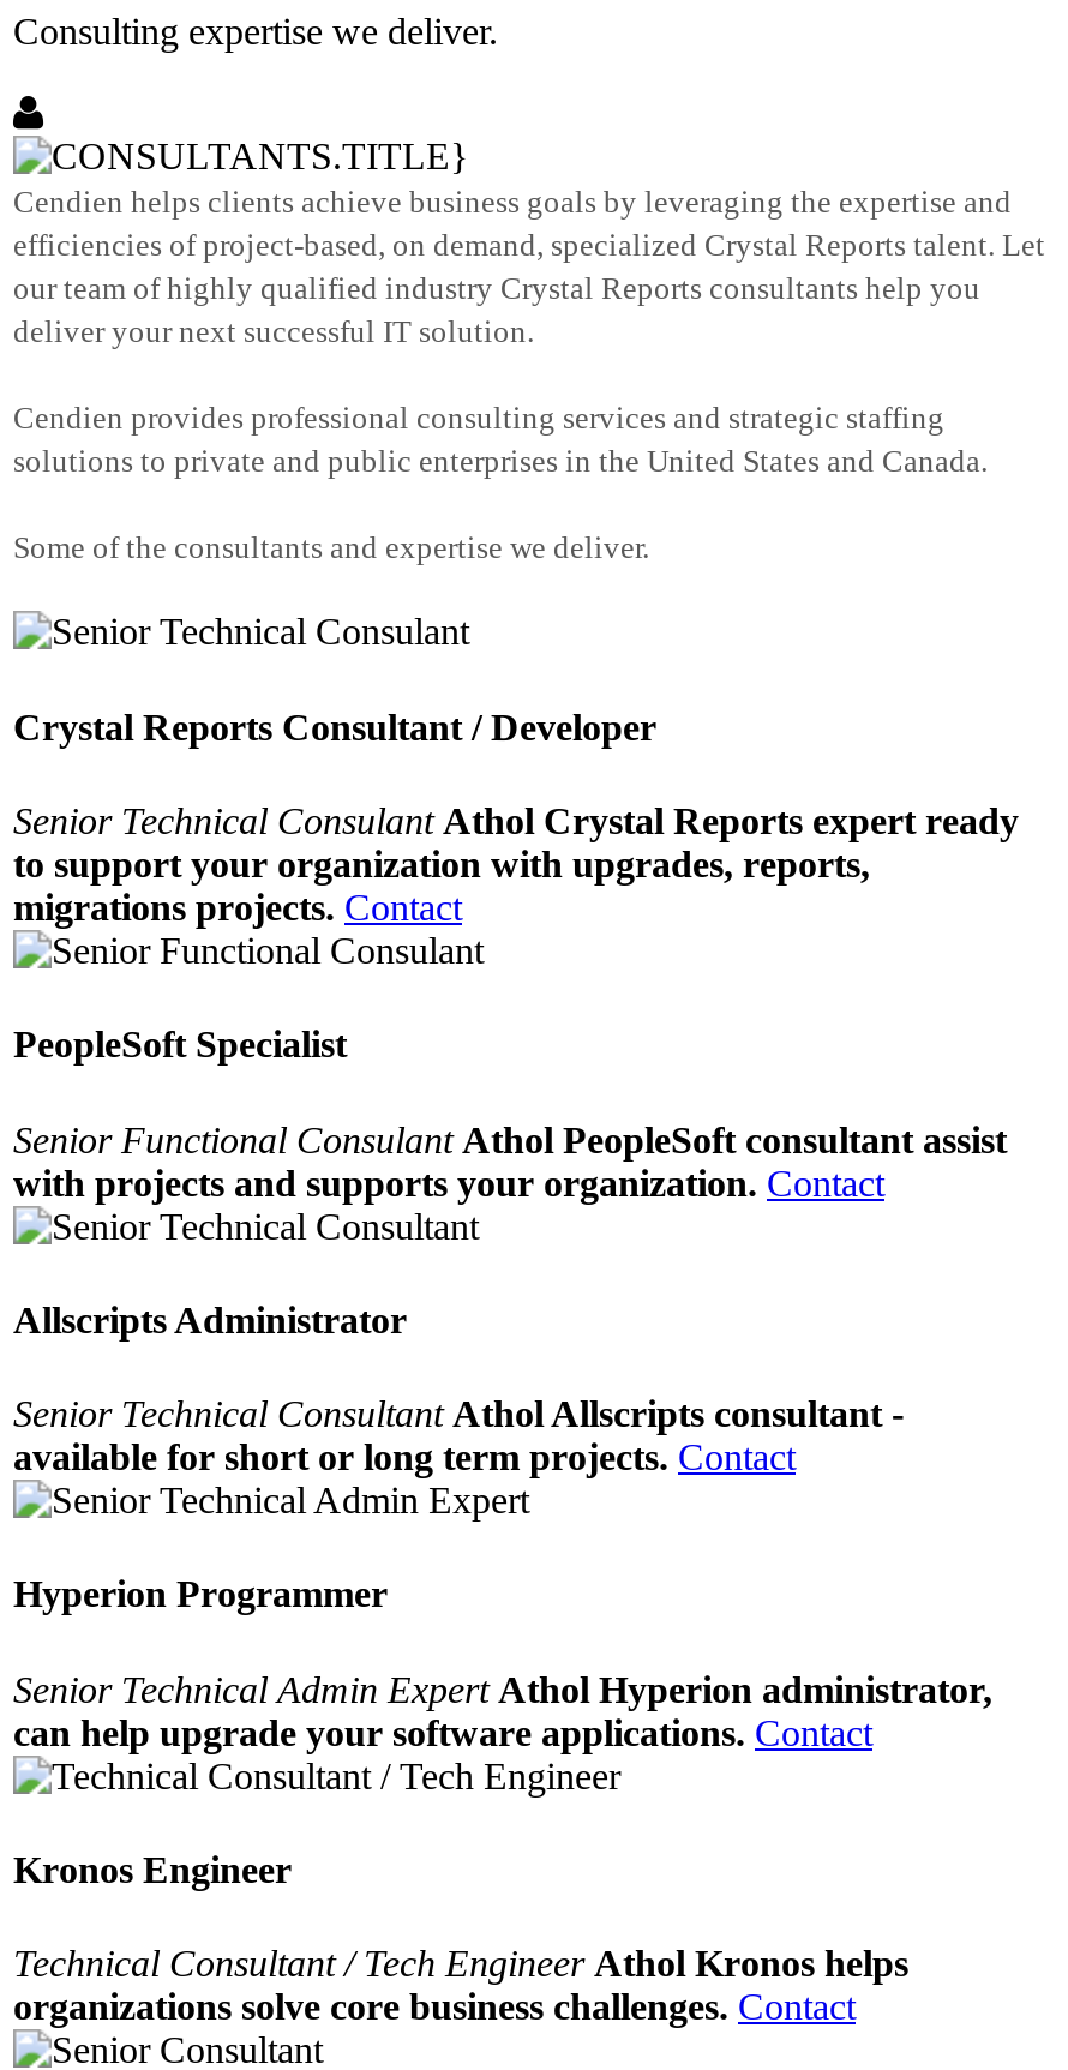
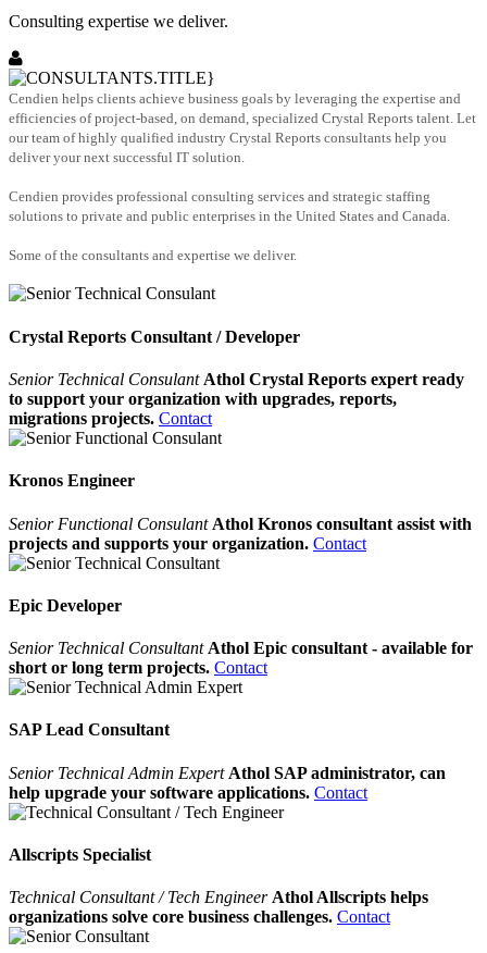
- PeopleSoft Specialist
- Senior Functional Consulant Athol PeopleSoft consultant assist
- with projects and supports your organization. Contact
- Allscripts Administrator
- Senior Technical Consultant Athol Allscripts consultant -
- available for short or long term projects. Contact
- Hyperion Programmer
- Senior Technical Admin Expert Athol Hyperion administrator,
- can help upgrade your software applications. Contact

moved up: Kronos Engineer

- Technical Consultant / Tech Engineer Athol Kronos helps
+ Senior Functional Consulant Athol Kronos consultant assist with
+ projects and supports your organization. Contact
+ Epic Developer
+ Senior Technical Consultant Athol Epic consultant - available for
+ short or long term projects. Contact
+ SAP Lead Consultant
+ Senior Technical Admin Expert Athol SAP administrator, can
+ help upgrade your software applications. Contact
+ Allscripts Specialist
+ Technical Consultant / Tech Engineer Athol Allscripts helps
